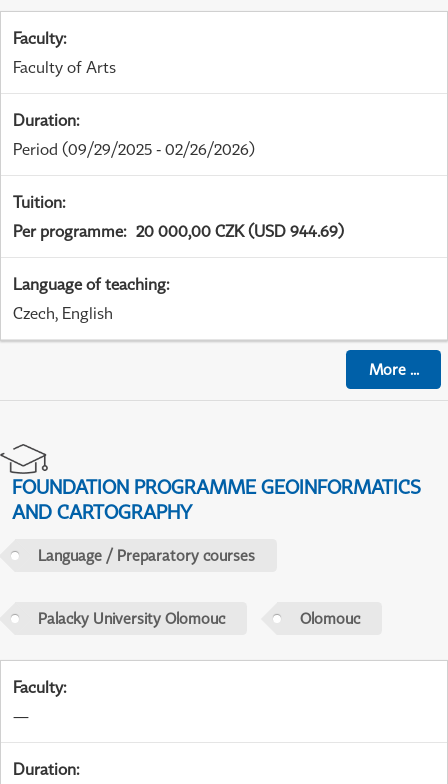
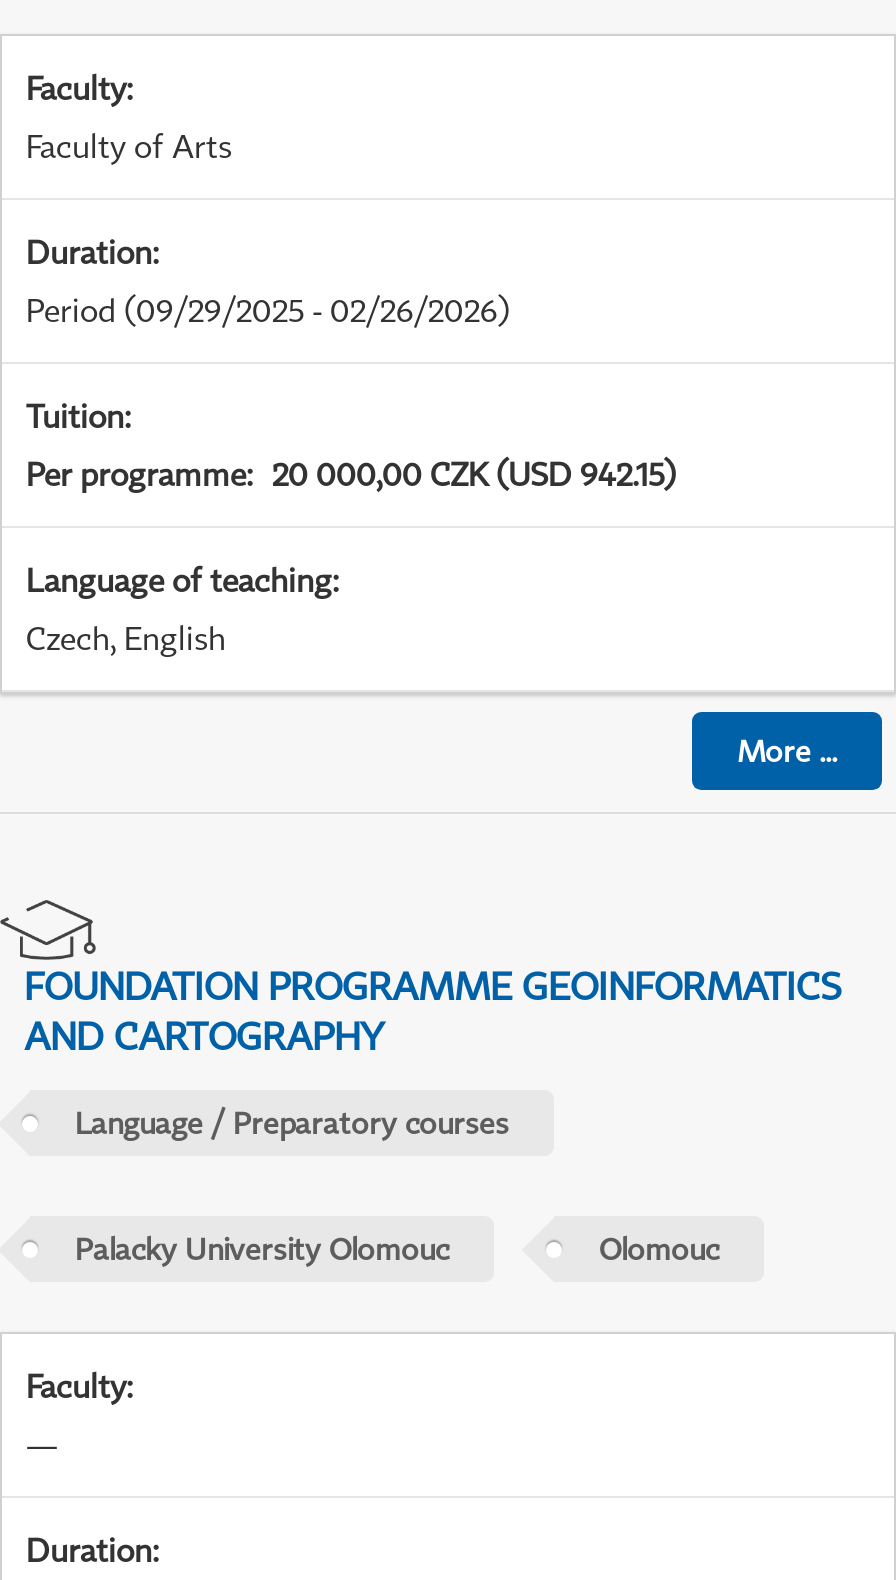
- Per programme: 20 000,00 CZK (USD 944.69)
+ Per programme: 20 000,00 CZK (USD 942.15)
